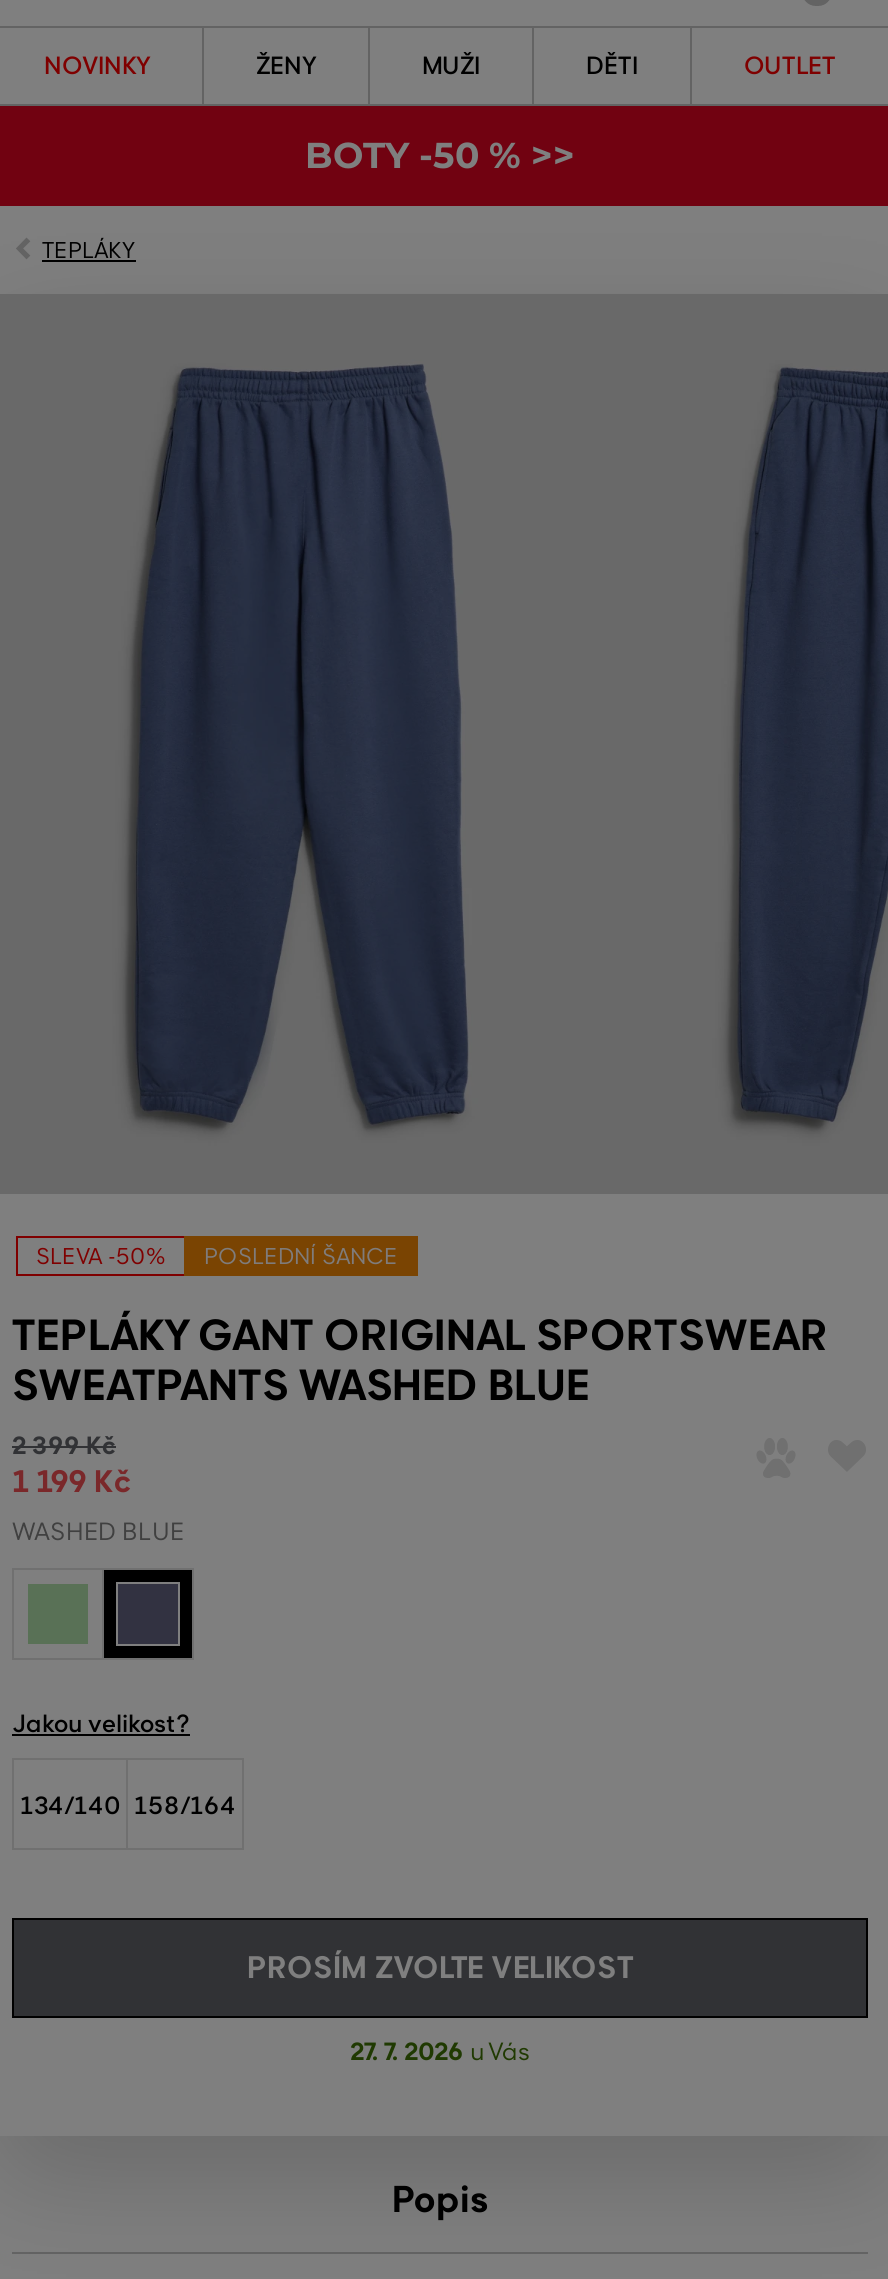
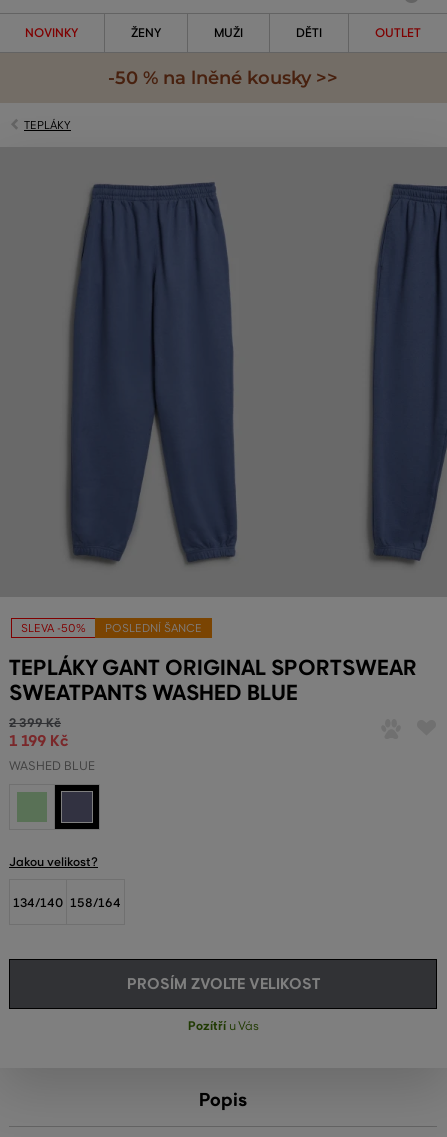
- BOTY -50 % >>
+ -50 % na lněné kousky >>

- 27. 7. 2026 u Vás
+ Pozítří u Vás
